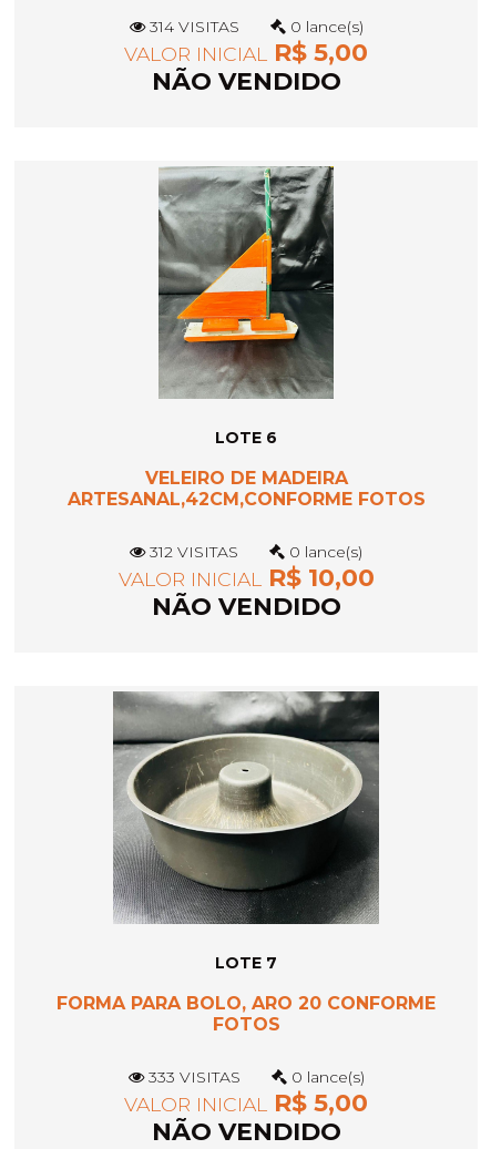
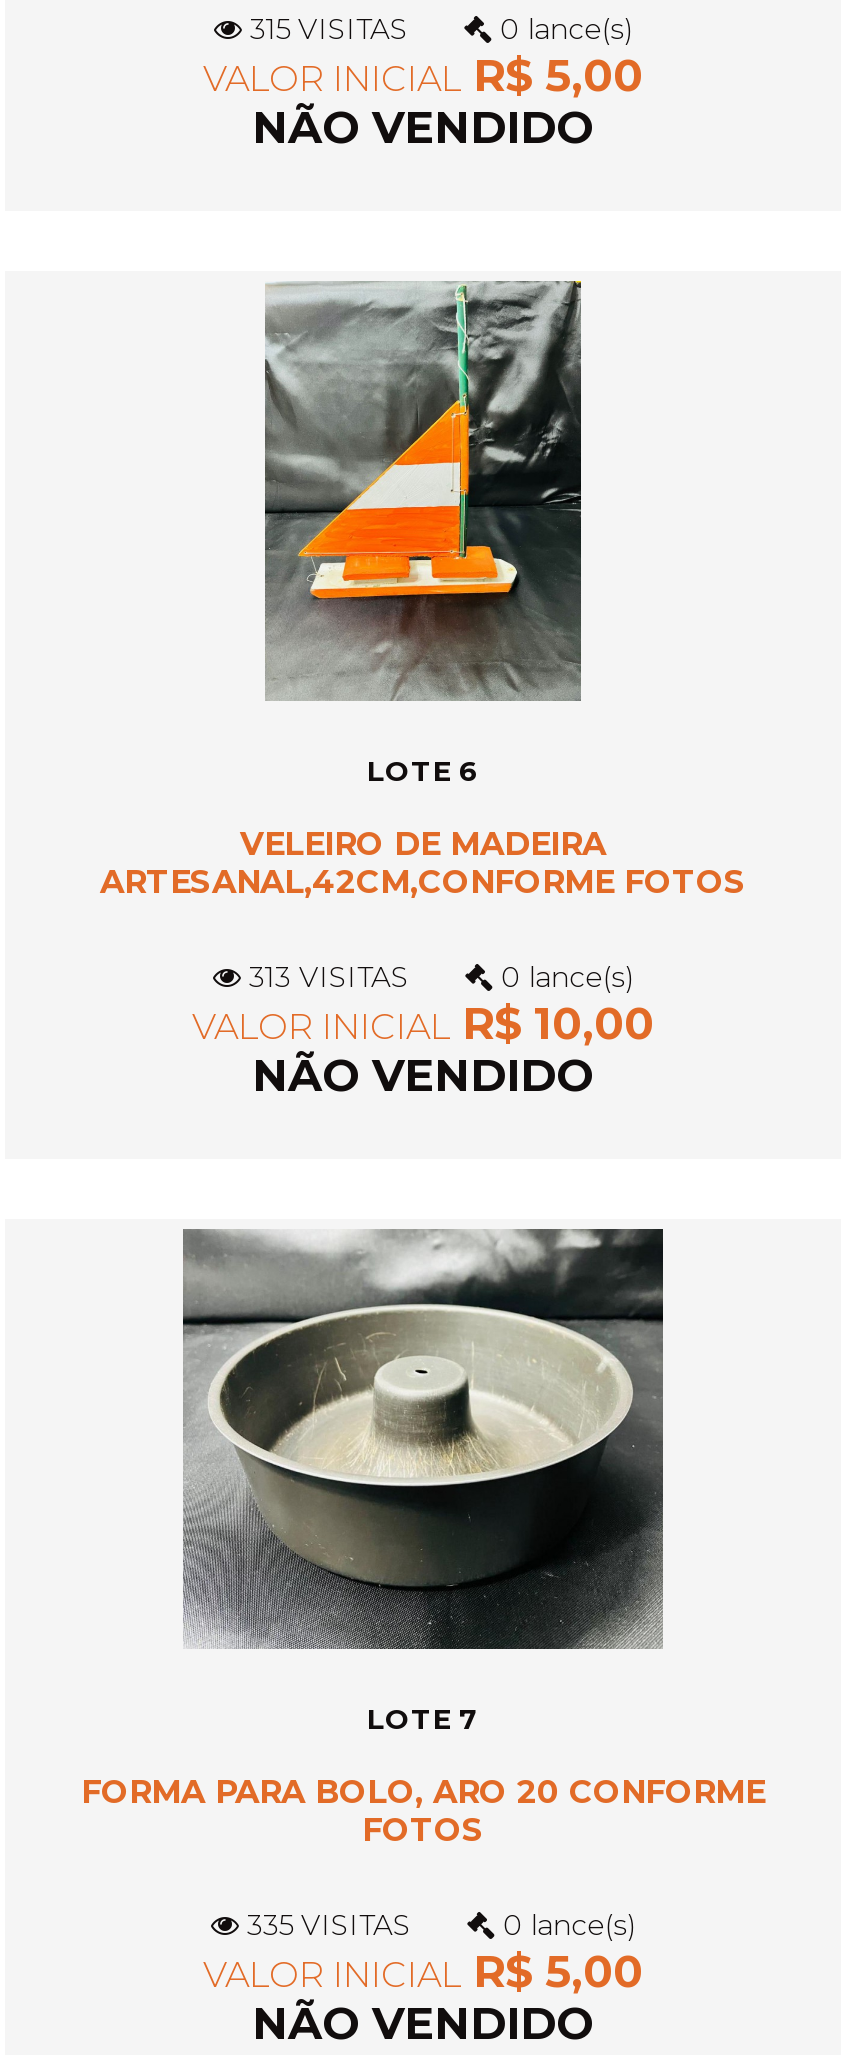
- 314 VISITAS
+ 315 VISITAS

- 312 VISITAS
+ 313 VISITAS

- 333 VISITAS
+ 335 VISITAS
